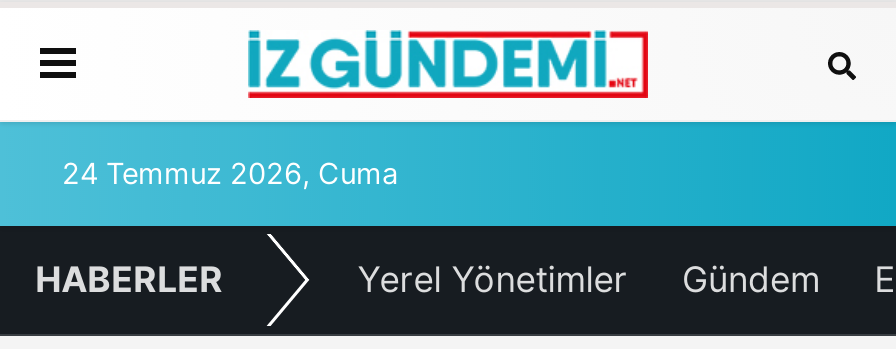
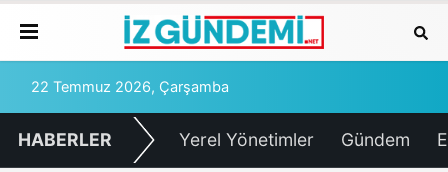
- 24 Temmuz 2026, Cuma
+ 22 Temmuz 2026, Çarşamba
